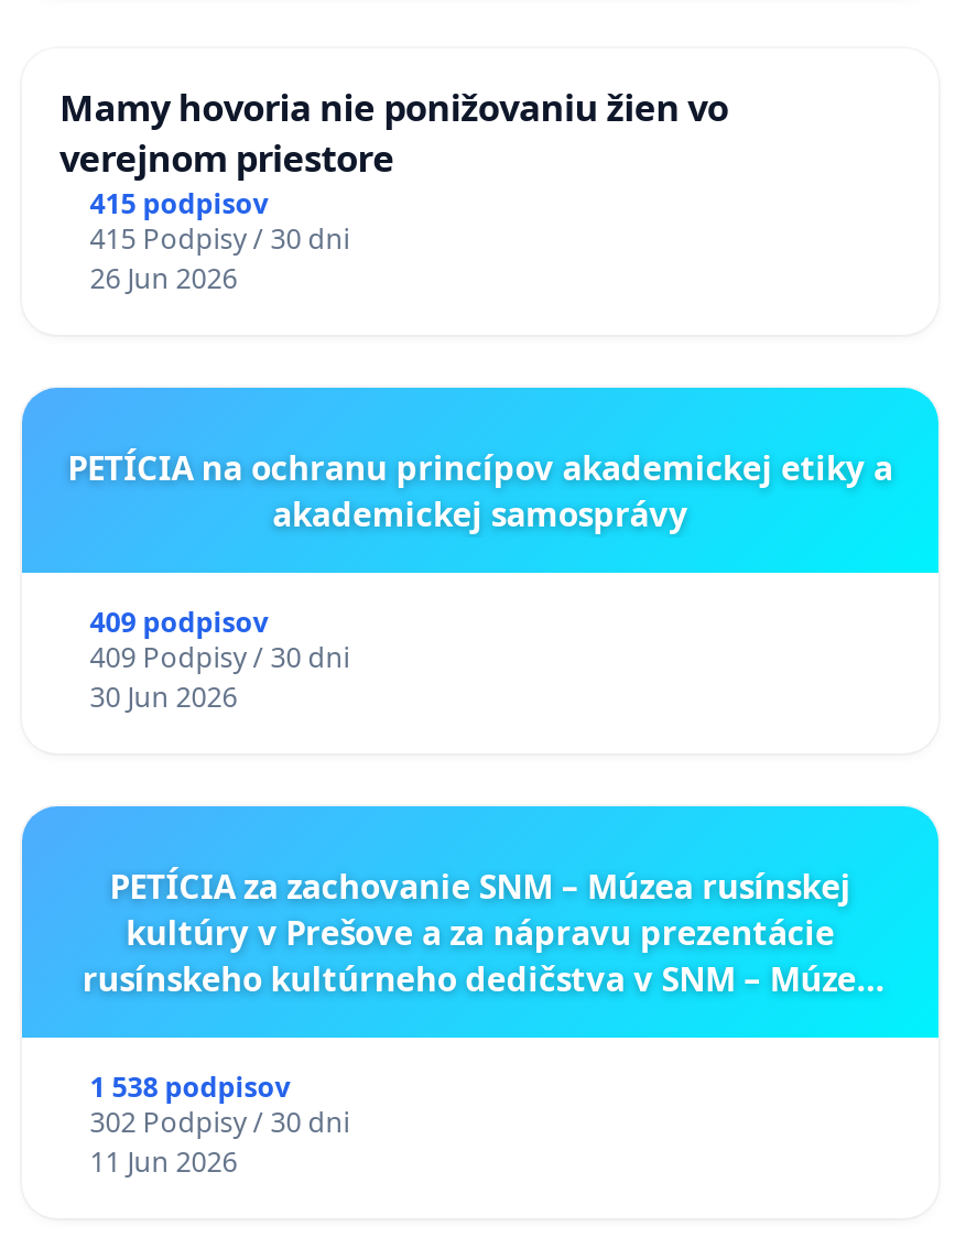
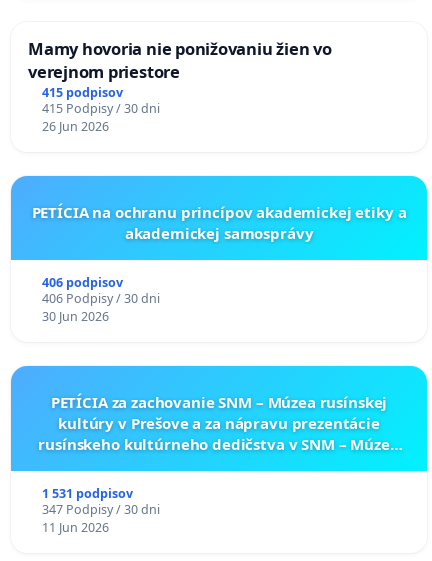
- 409 podpisov
+ 406 podpisov

- 409 Podpisy / 30 dni
+ 406 Podpisy / 30 dni

- 1 538 podpisov
+ 1 531 podpisov

- 302 Podpisy / 30 dni
+ 347 Podpisy / 30 dni
